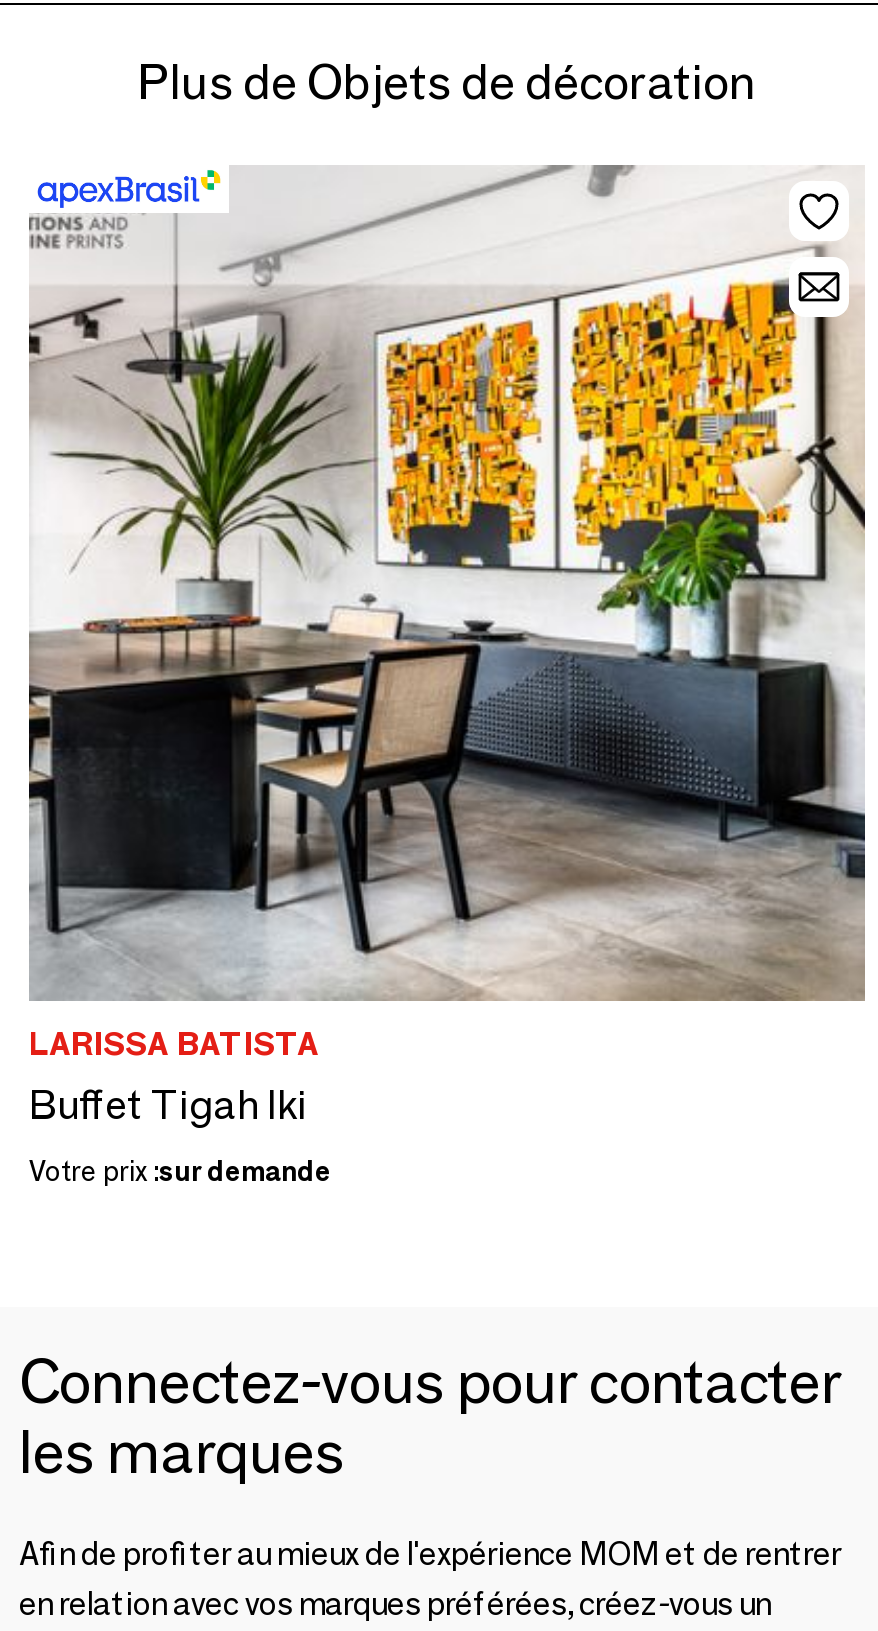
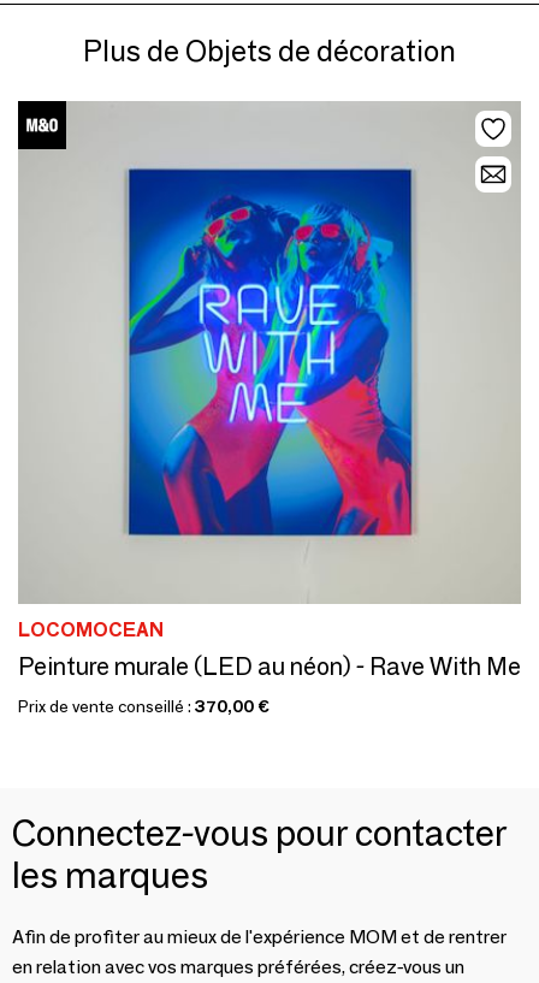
- [image]
- LARISSA BATISTA
- Buffet Tigah Iki
+ [image]
+ LOCOMOCEAN
+ Peinture murale (LED au néon) - Rave With Me

- Votre prix : sur demande
+ Prix de vente conseillé : 370,00 €
